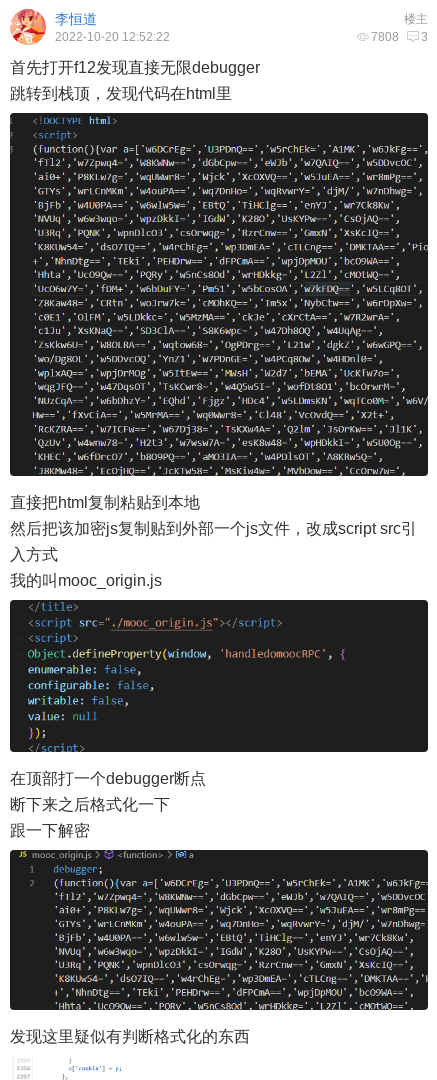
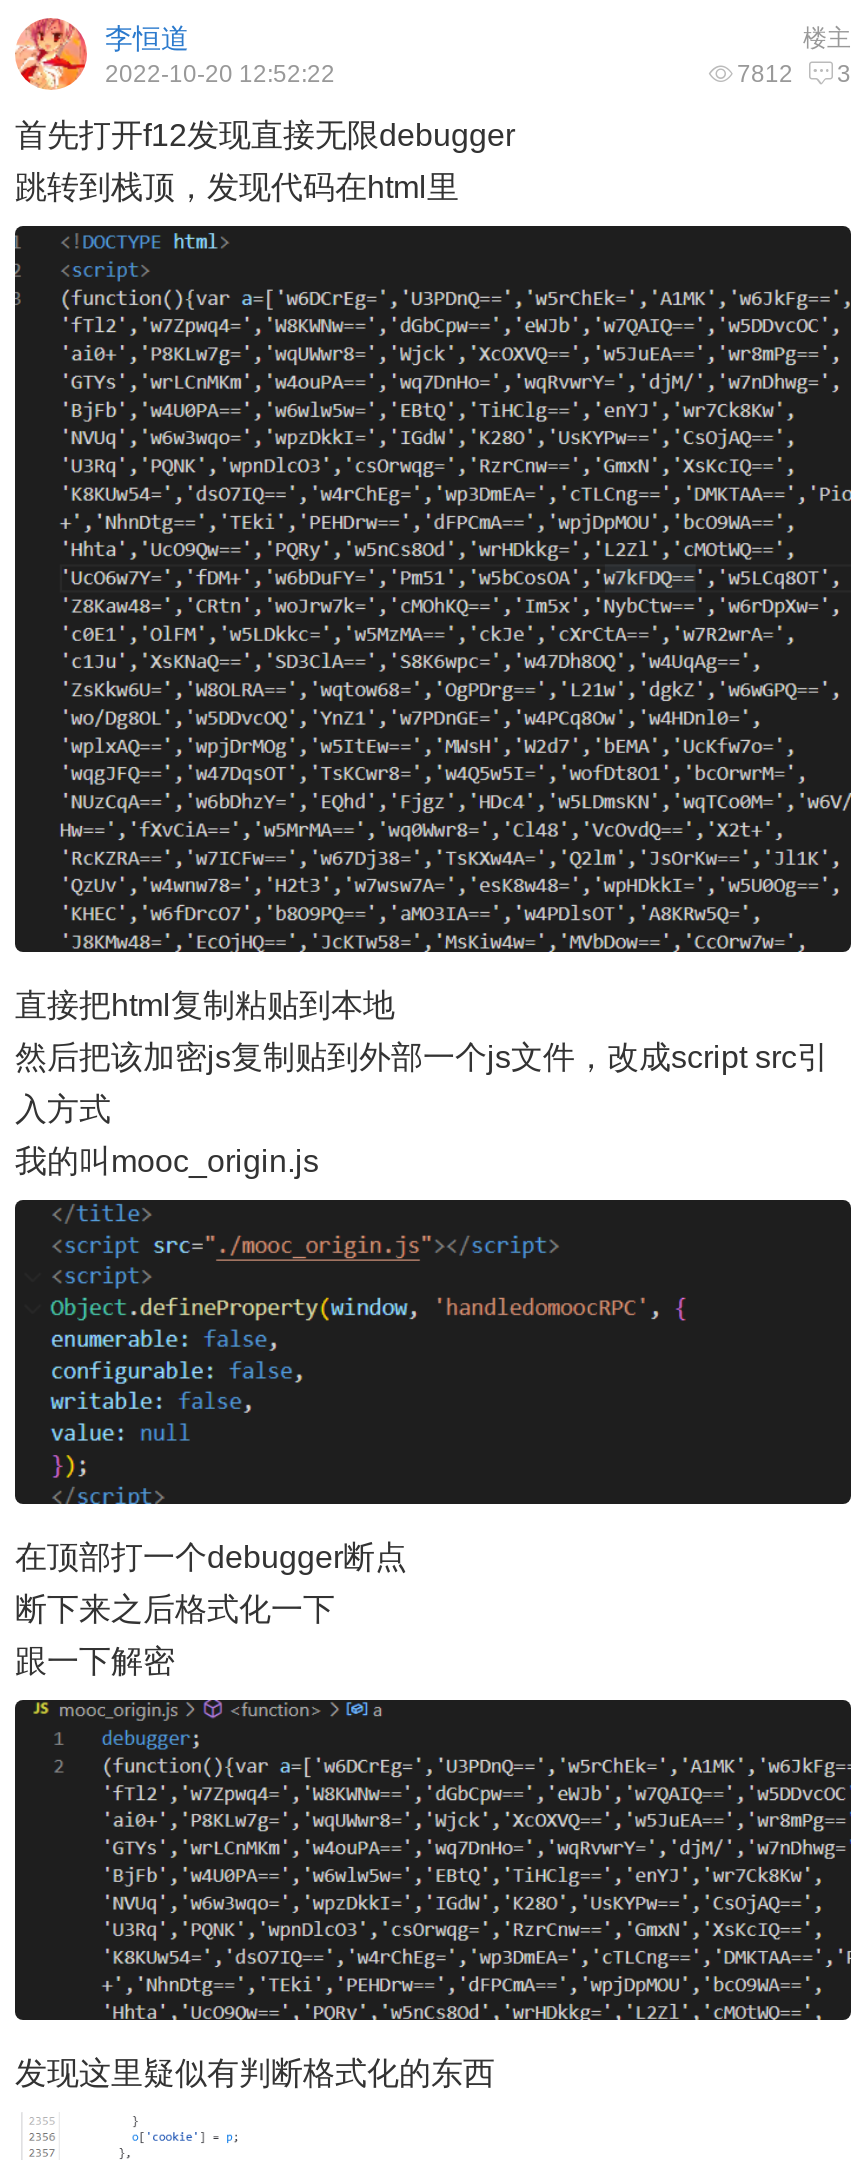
- 7808 3
+ 7812 3
